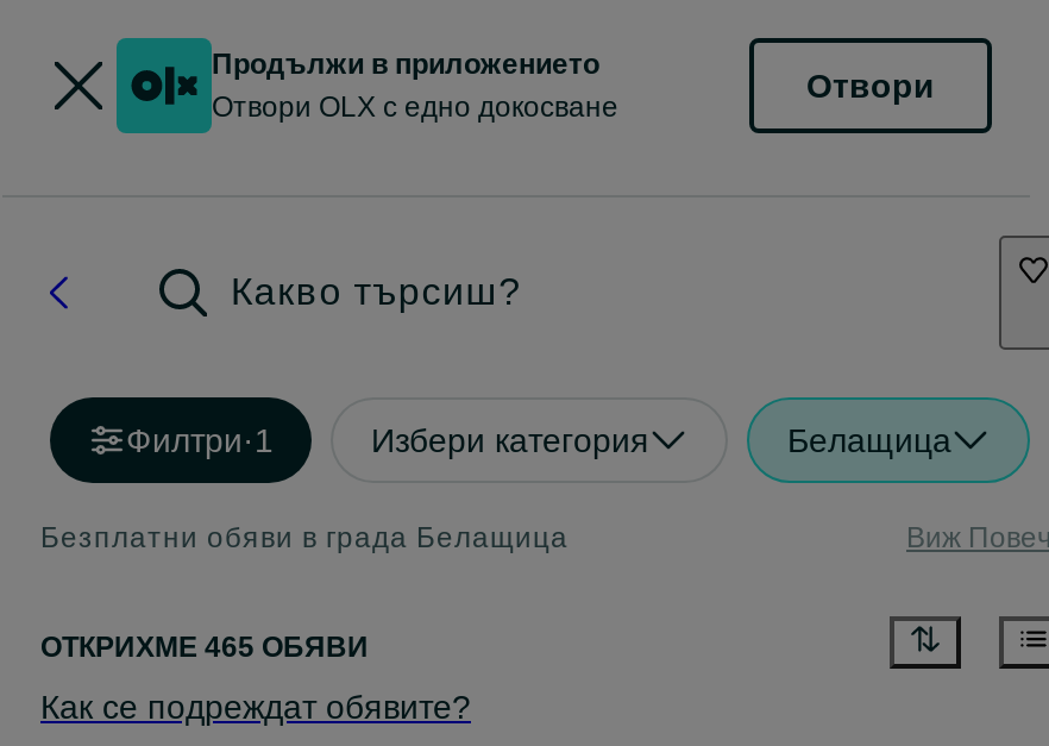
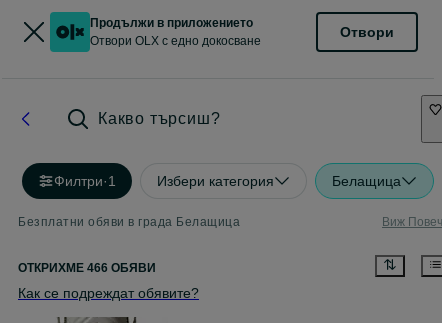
- ОТКРИХМЕ 465 ОБЯВИ
+ ОТКРИХМЕ 466 ОБЯВИ
